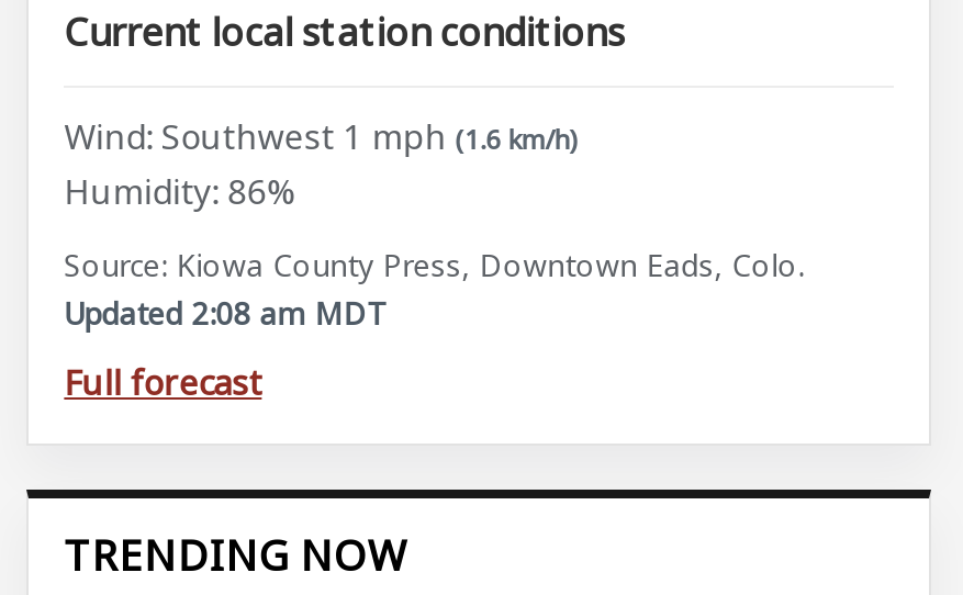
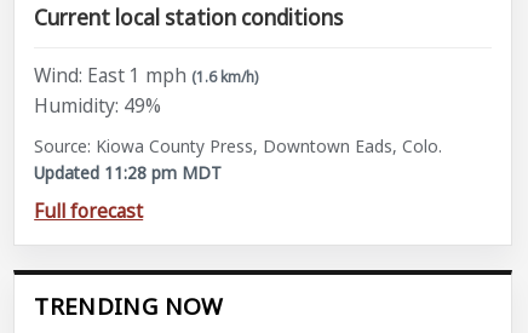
- Wind: Southwest 1 mph (1.6 km/h)
+ Wind: East 1 mph (1.6 km/h)

- Humidity: 86%
+ Humidity: 49%

- Updated 2:08 am MDT
+ Updated 11:28 pm MDT
